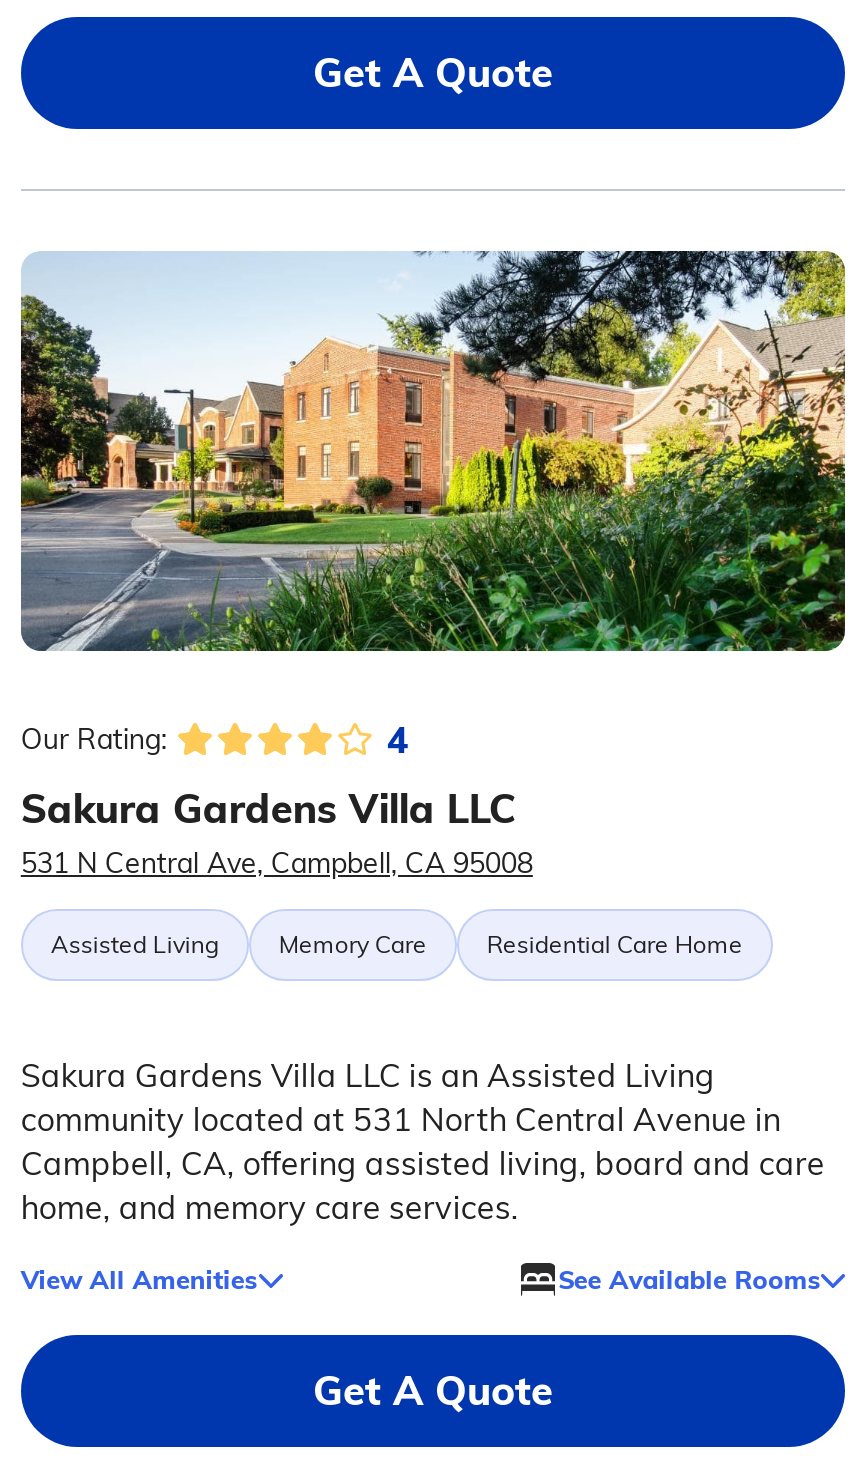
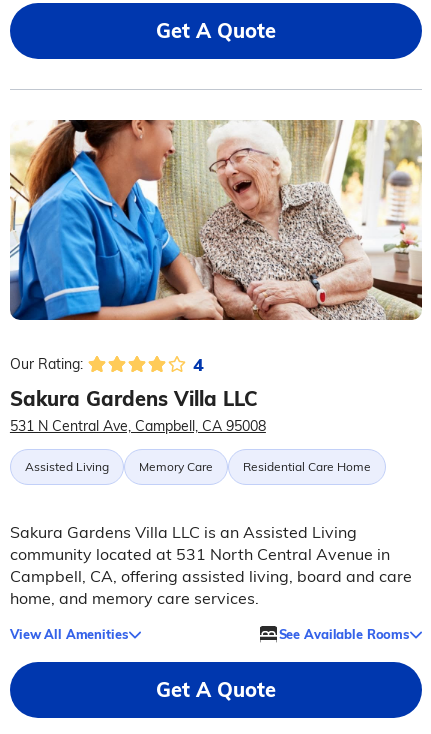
- [image]
+ [image]
